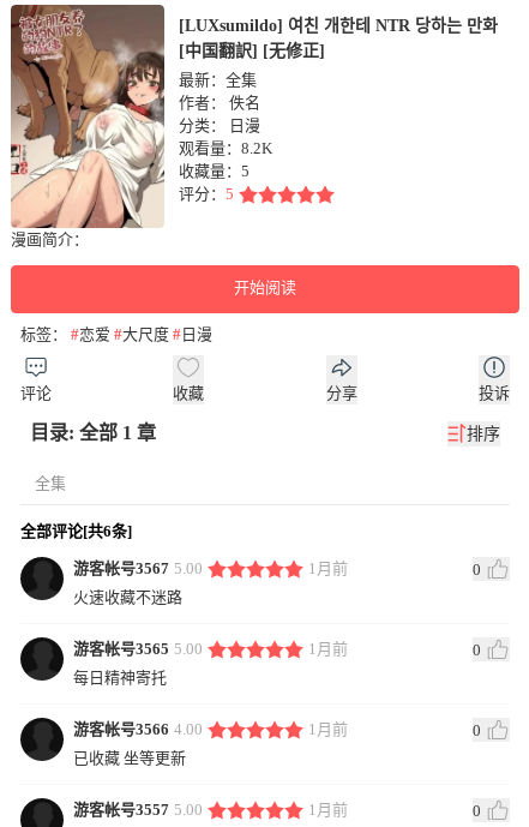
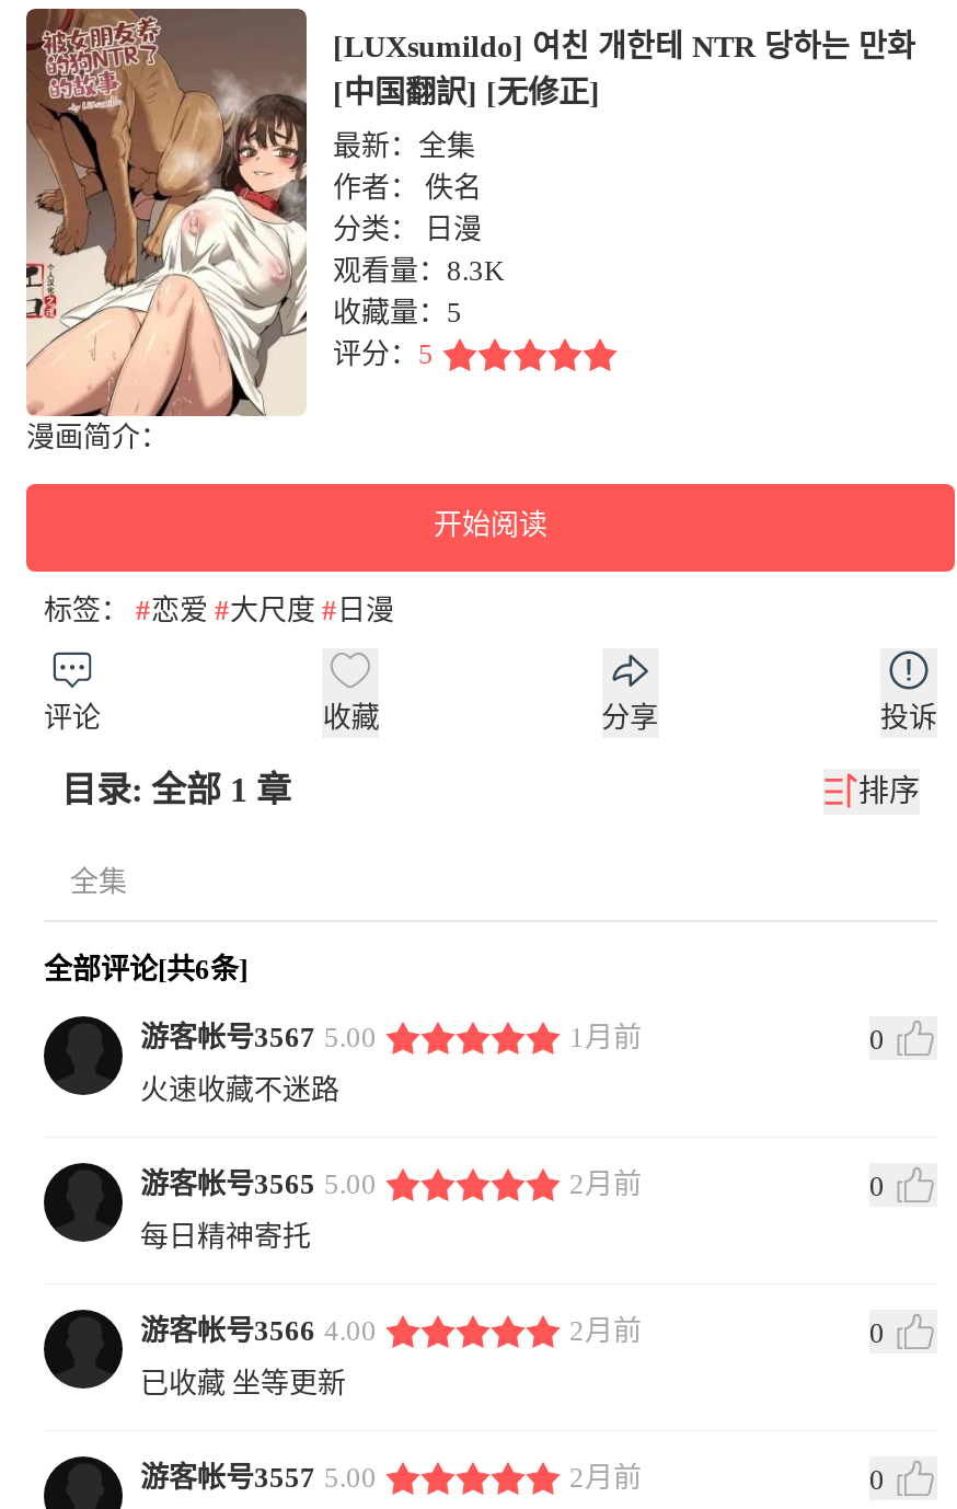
- 观看量：8.2K
+ 观看量：8.3K

- 1月前
+ 2月前

- 1月前
+ 2月前

- 1月前
+ 2月前
